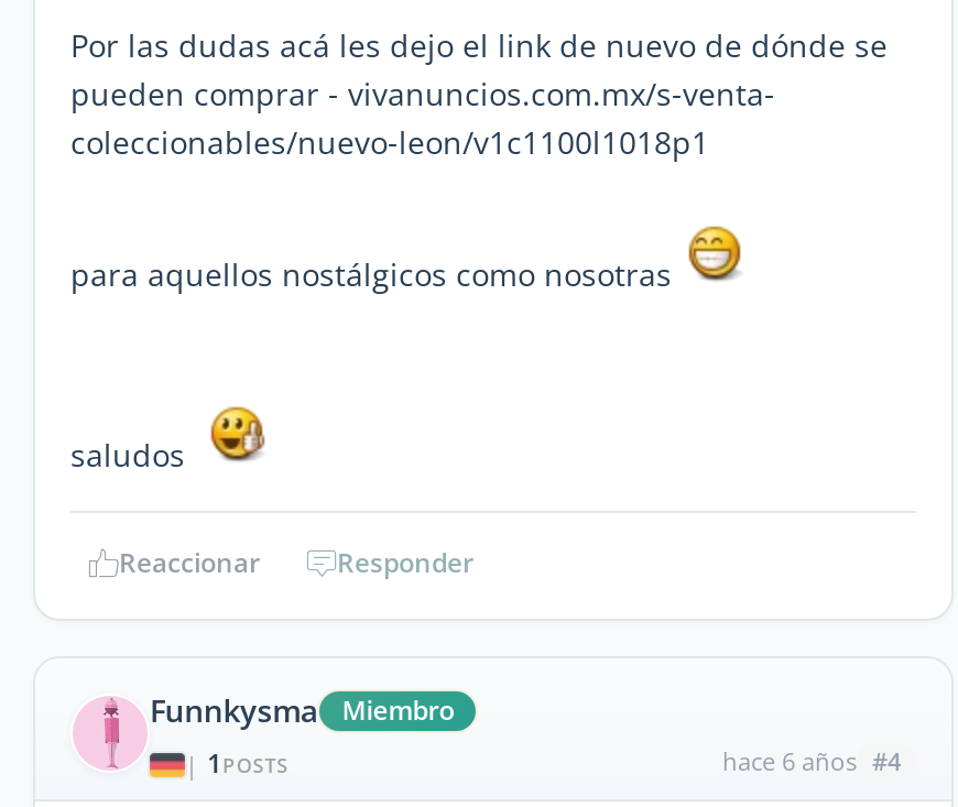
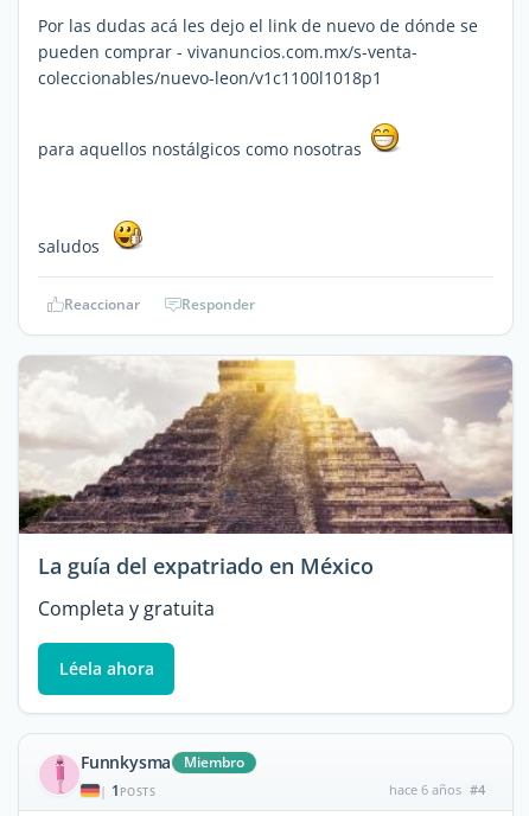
+ [image]
+ La guía del expatriado en México
+ Completa y gratuita
+ Léela ahora
